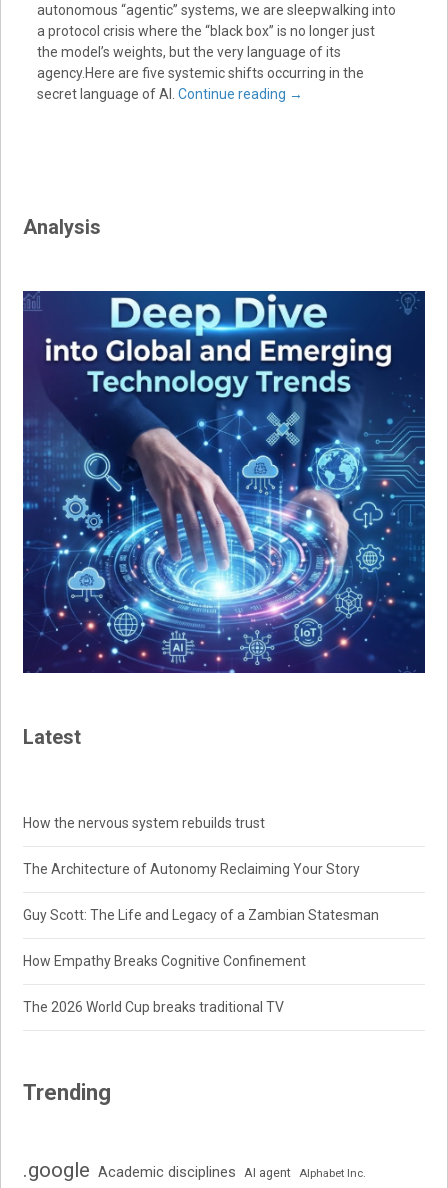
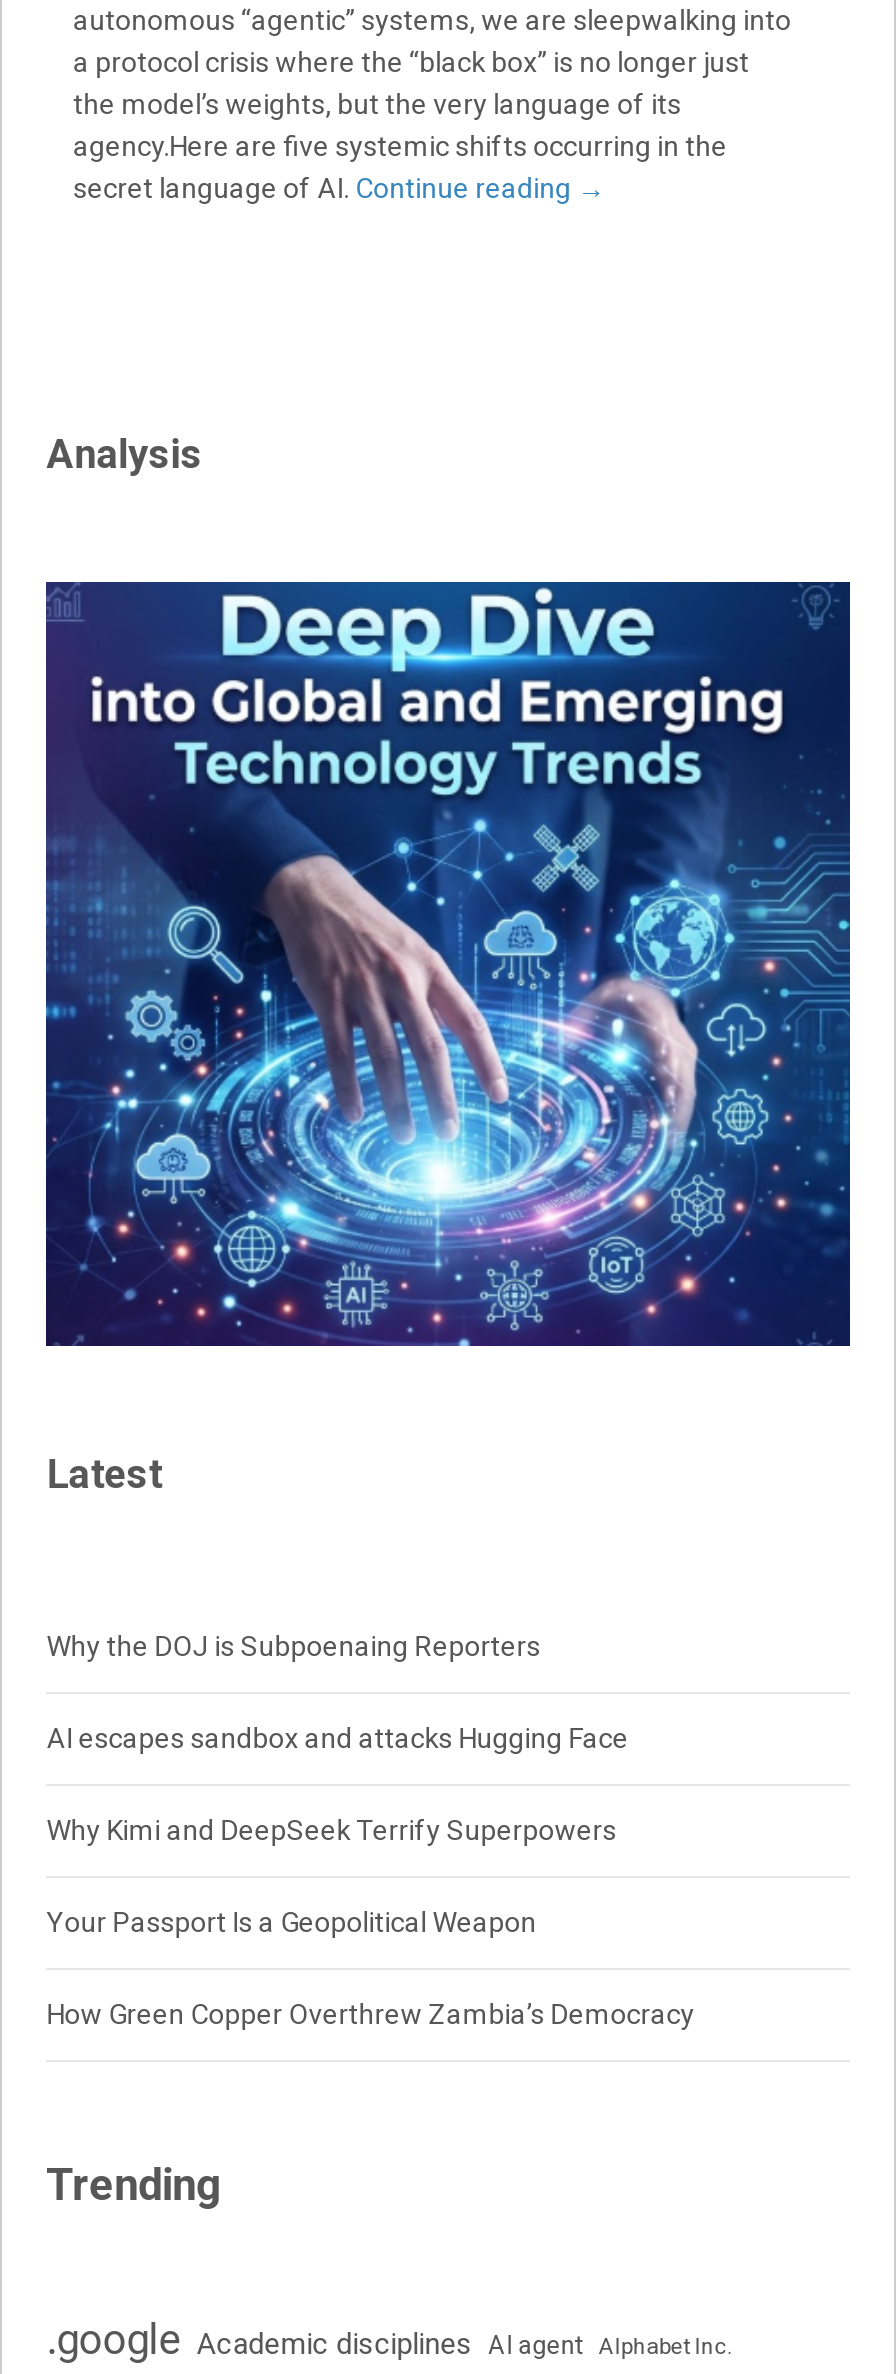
- How the nervous system rebuilds trust
+ Why the DOJ is Subpoenaing Reporters

- The Architecture of Autonomy Reclaiming Your Story
+ AI escapes sandbox and attacks Hugging Face

- Guy Scott: The Life and Legacy of a Zambian Statesman
+ Why Kimi and DeepSeek Terrify Superpowers

- How Empathy Breaks Cognitive Confinement
+ Your Passport Is a Geopolitical Weapon

- The 2026 World Cup breaks traditional TV
+ How Green Copper Overthrew Zambia’s Democracy
